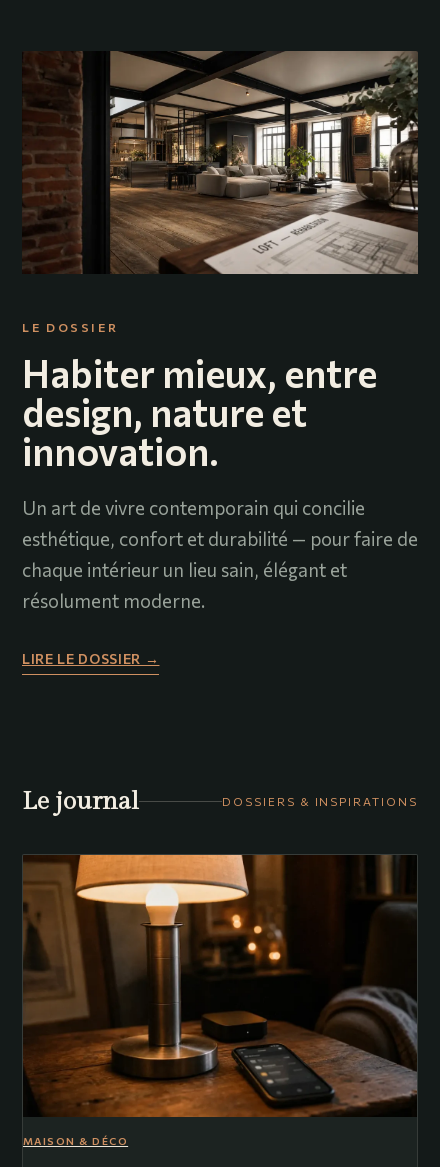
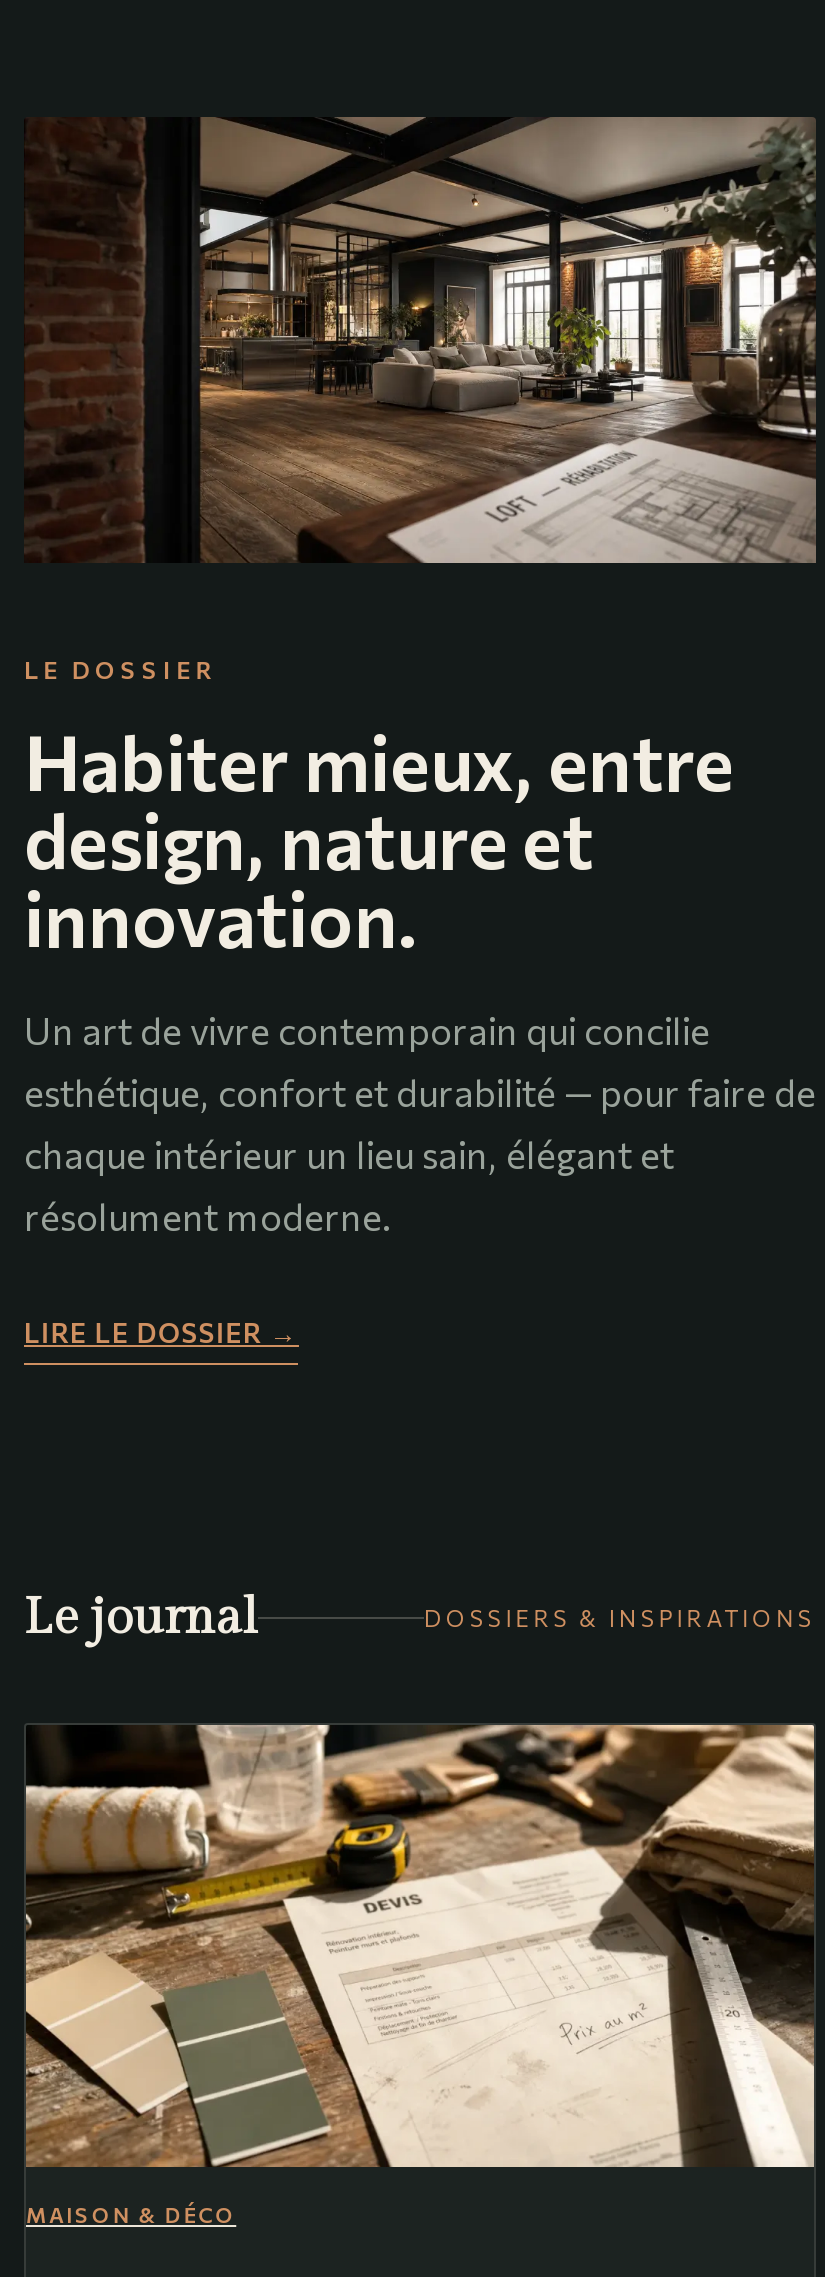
- [image]
+ [image]
